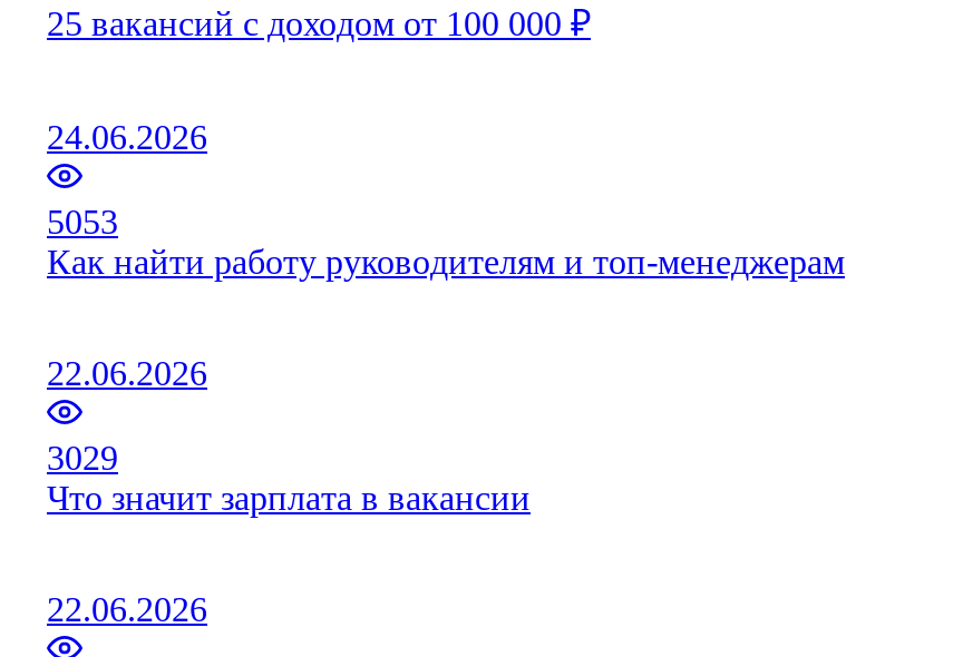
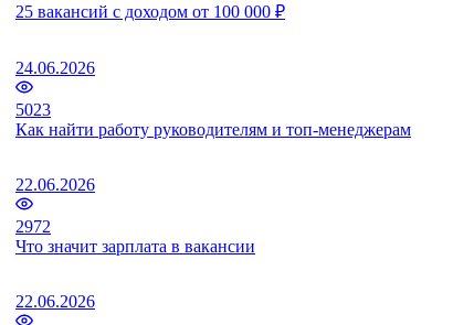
- 5053
+ 5023

- 3029
+ 2972
